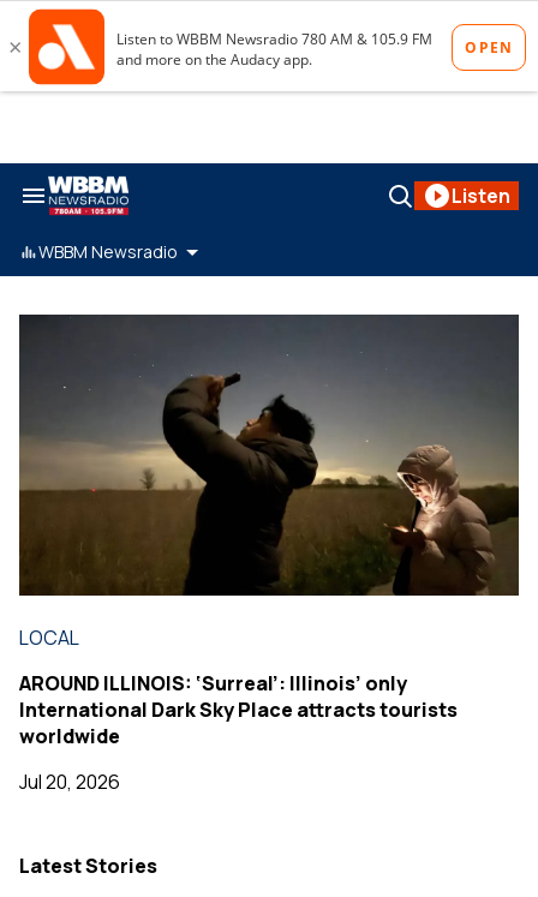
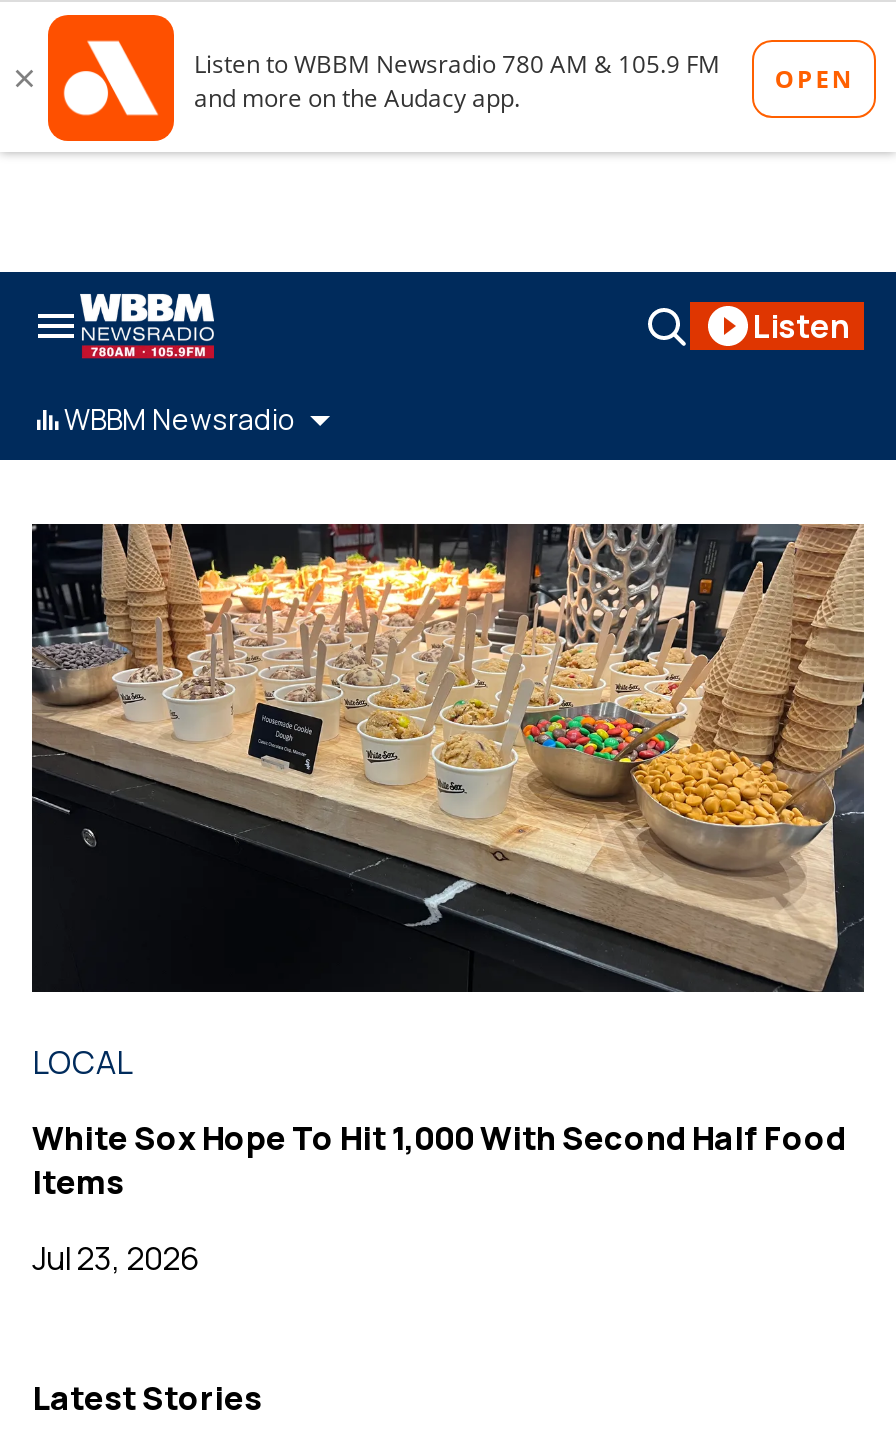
- [image]
+ [image]

- AROUND ILLINOIS: ‘Surreal’: Illinois’ only
- International Dark Sky Place attracts tourists
- worldwide
+ White Sox Hope To Hit 1,000 With Second Half Food
+ Items

- Jul 20, 2026
+ Jul 23, 2026
